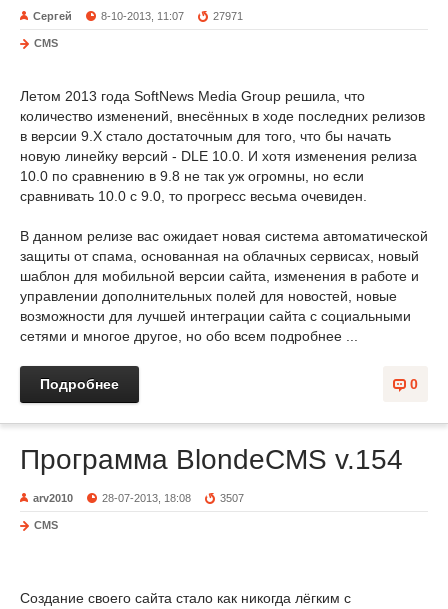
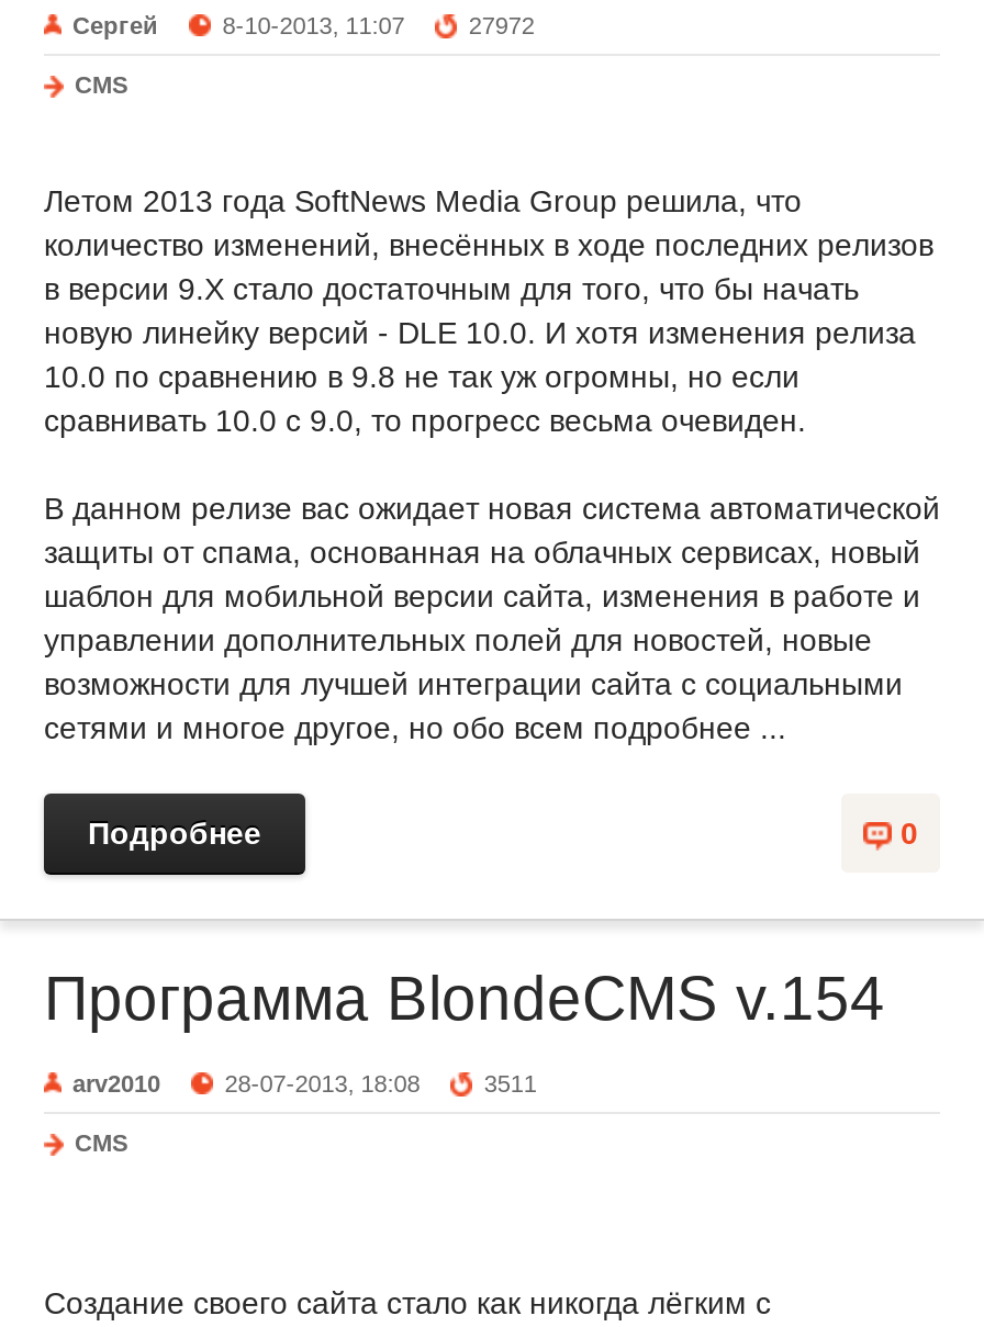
- 27971
+ 27972

- 3507
+ 3511
